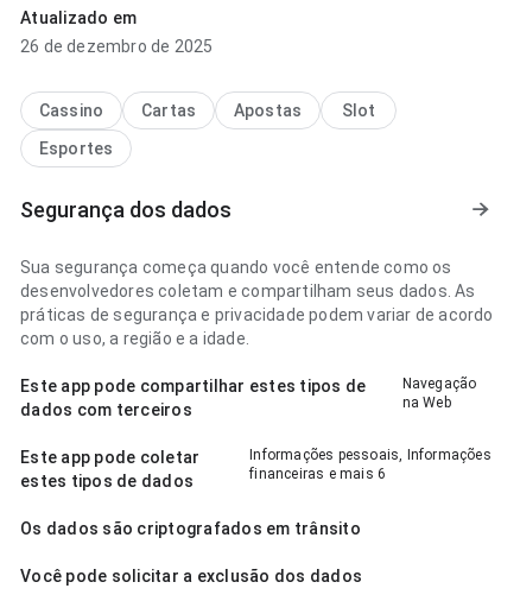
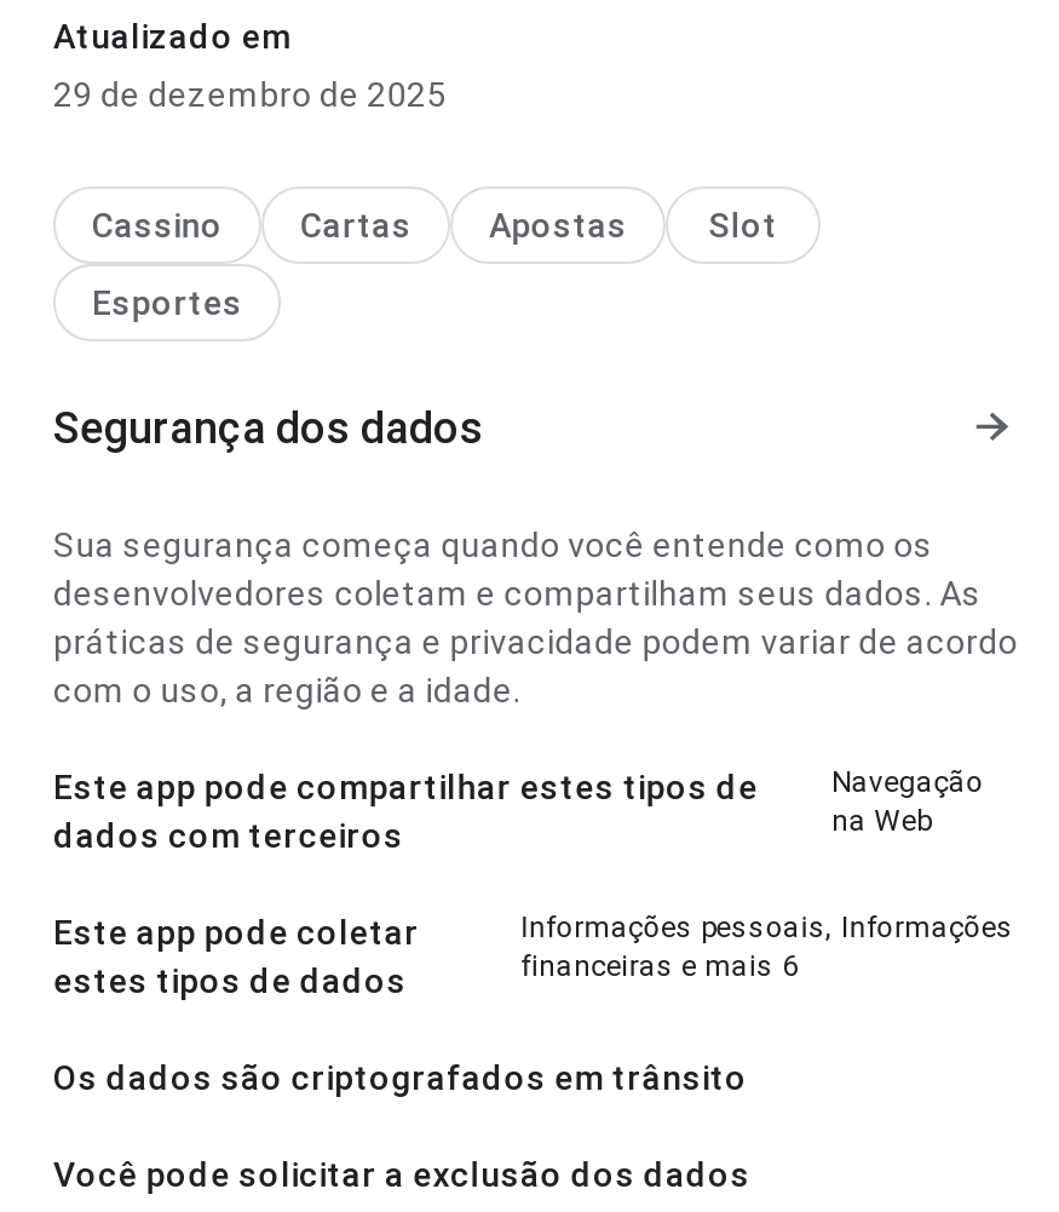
- 26 de dezembro de 2025
+ 29 de dezembro de 2025
